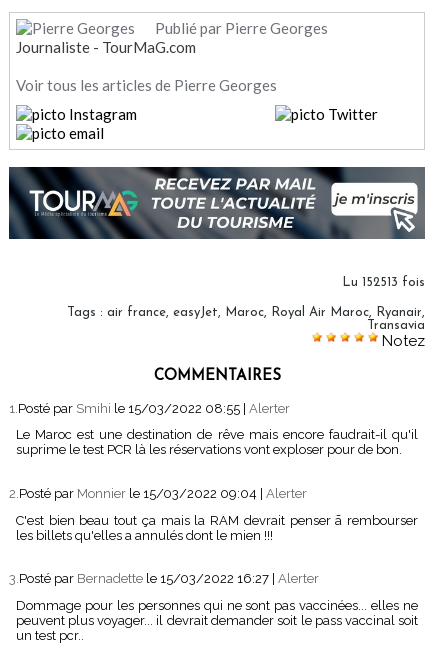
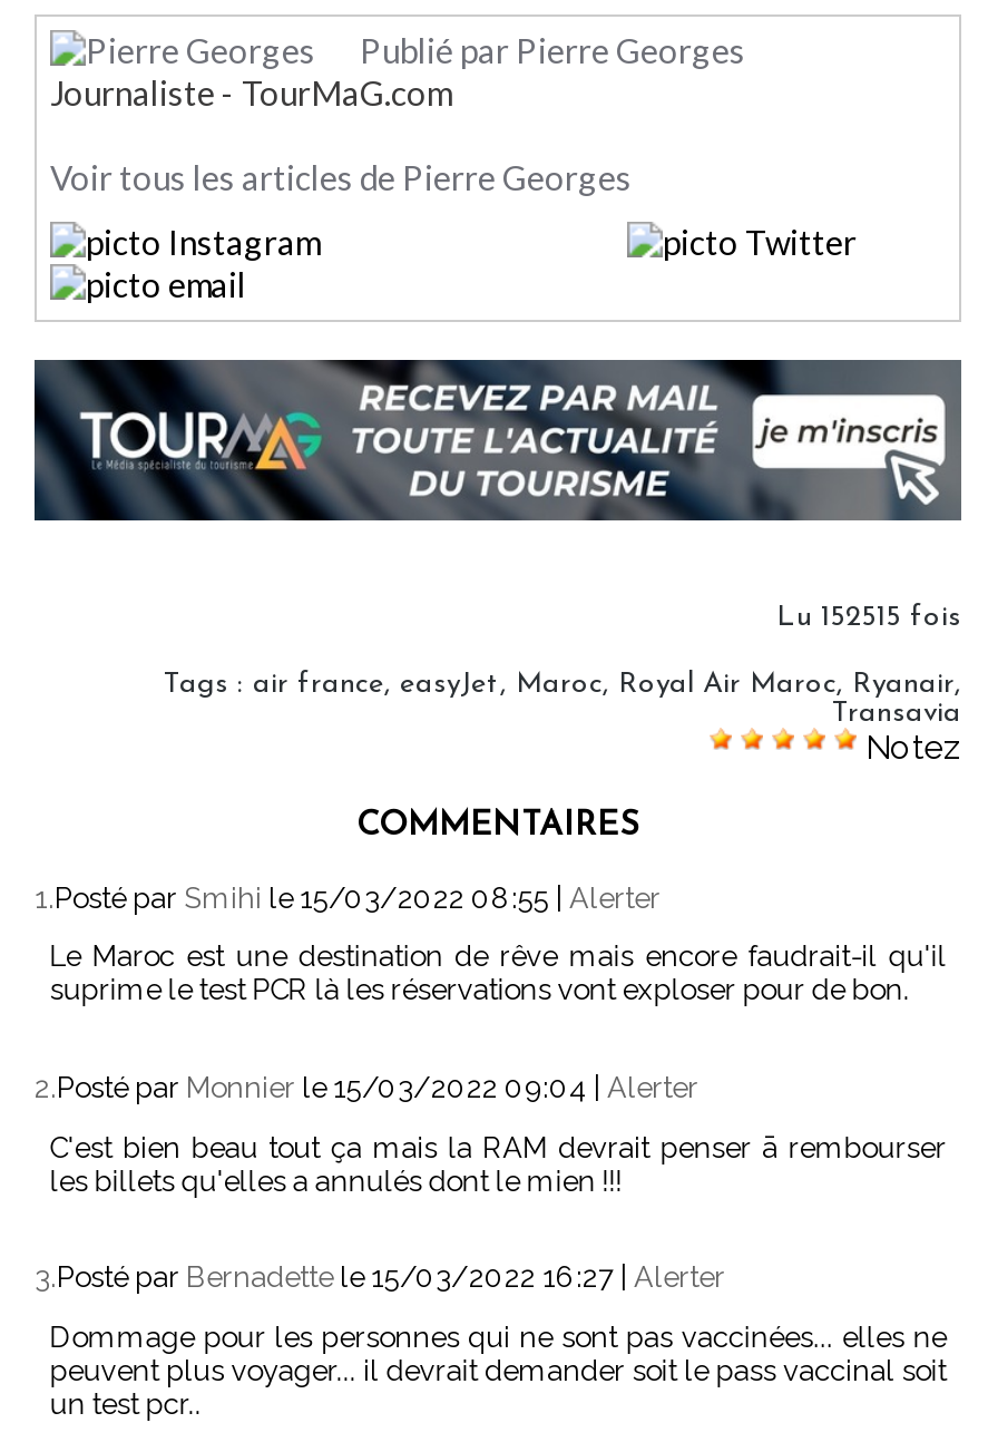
- Lu 152513 fois
+ Lu 152515 fois
